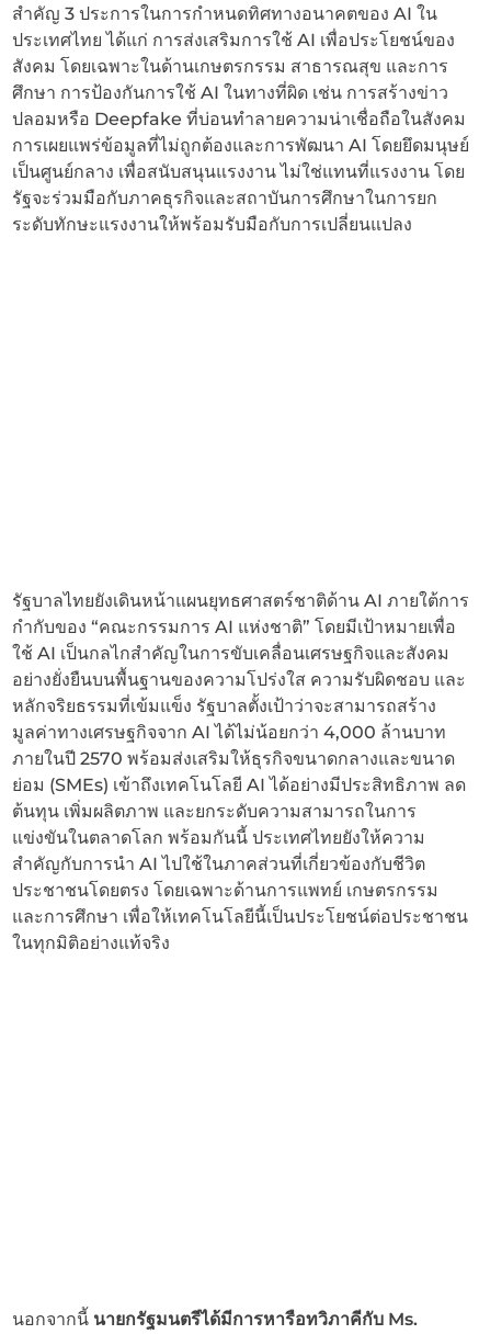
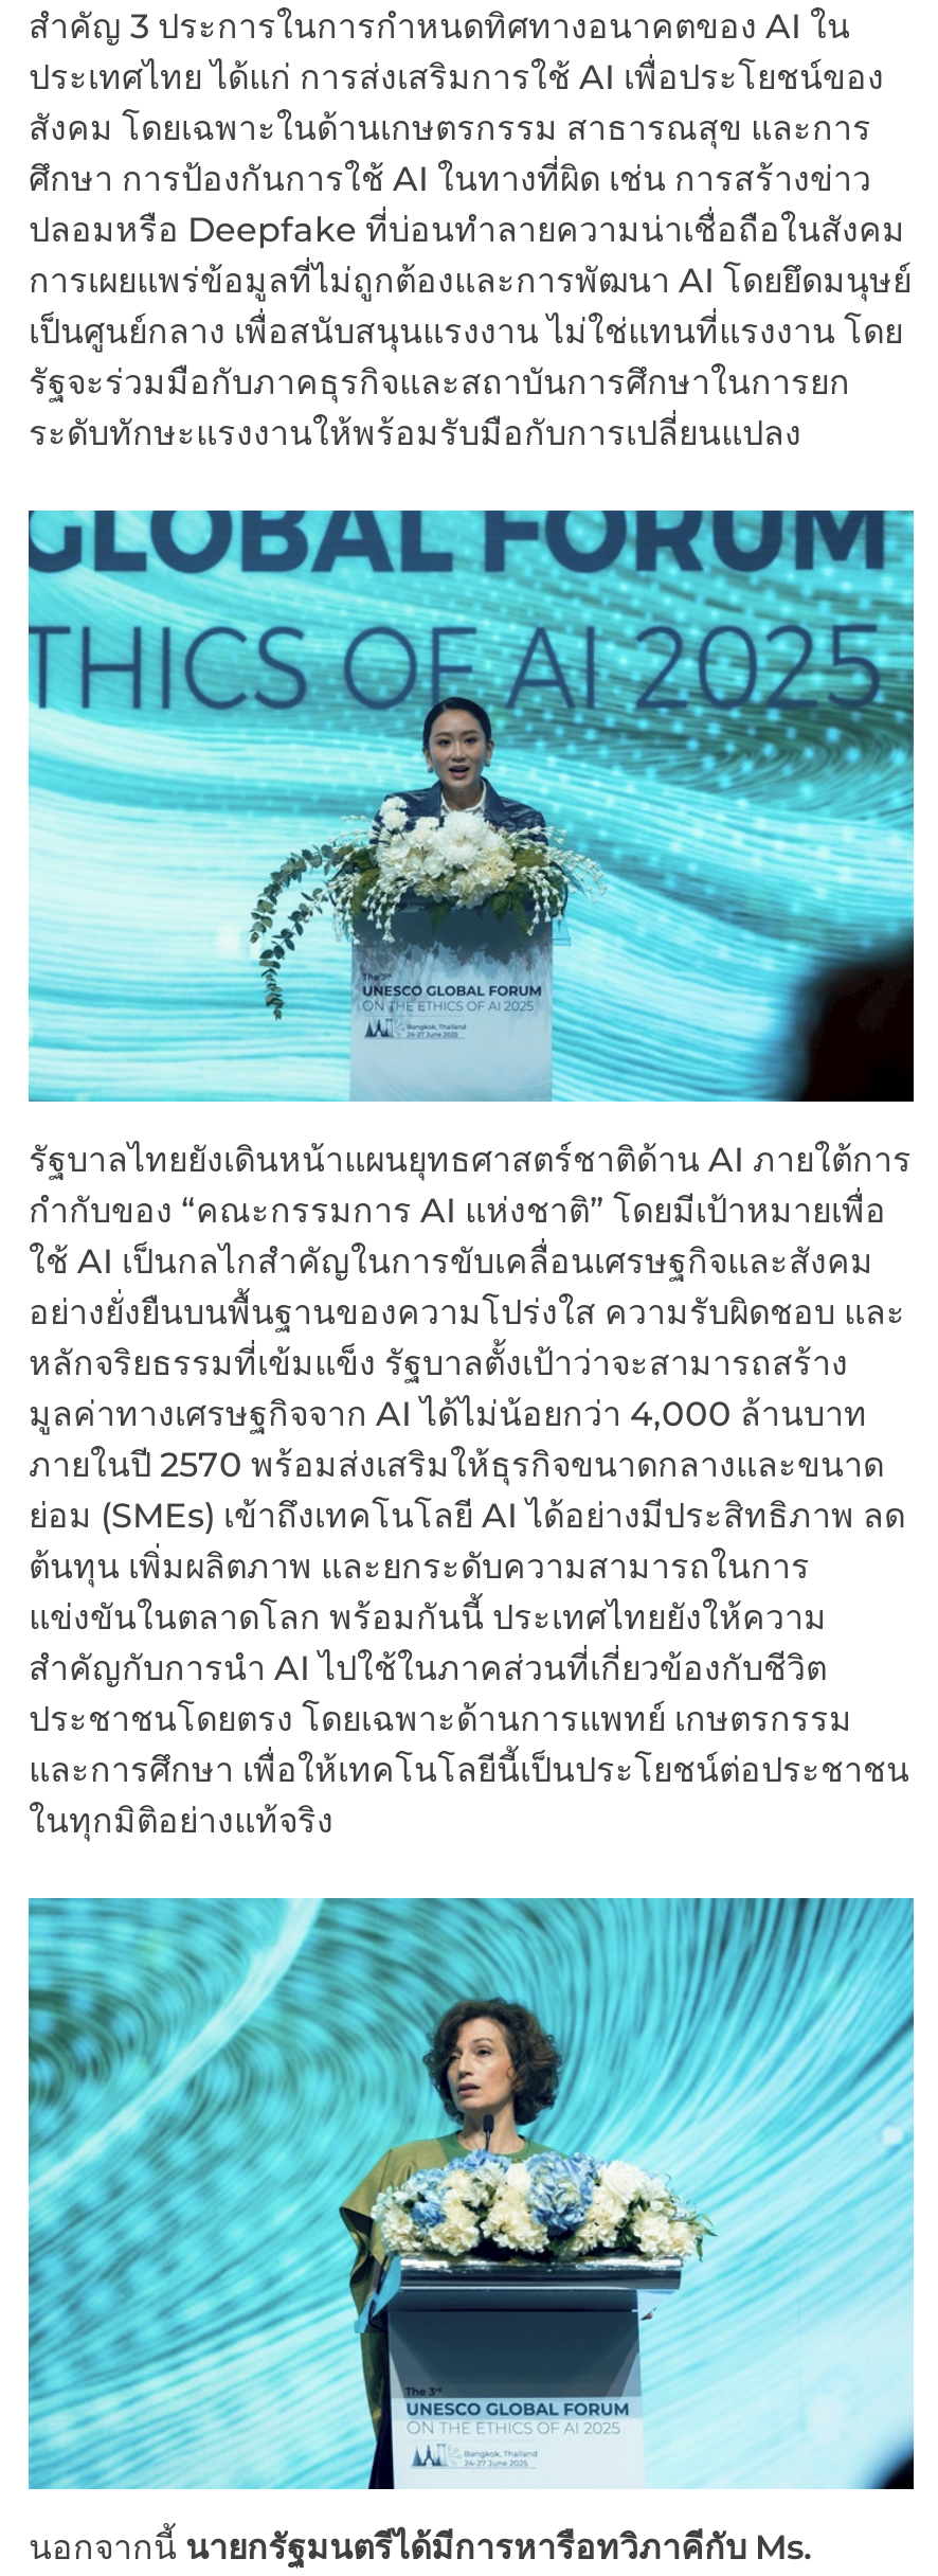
+ [image]

+ [image]
